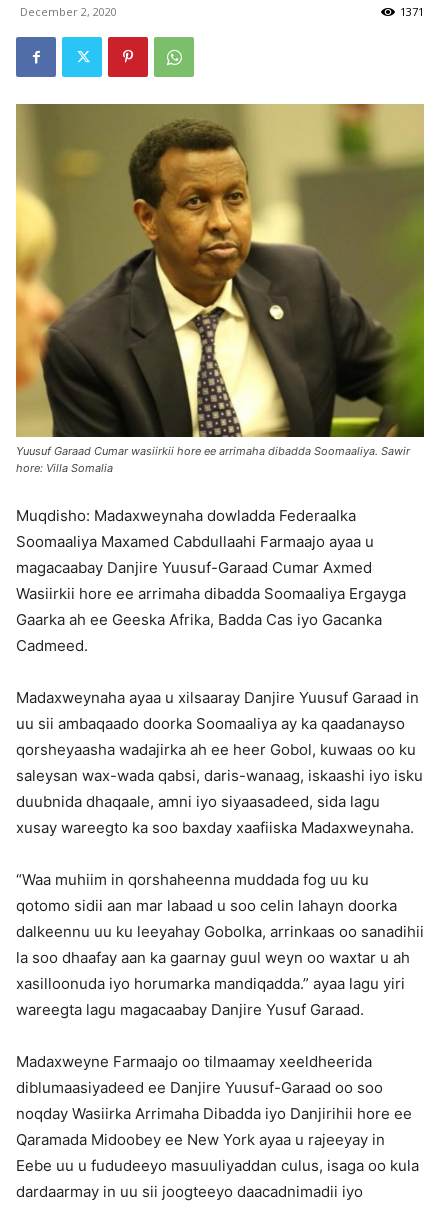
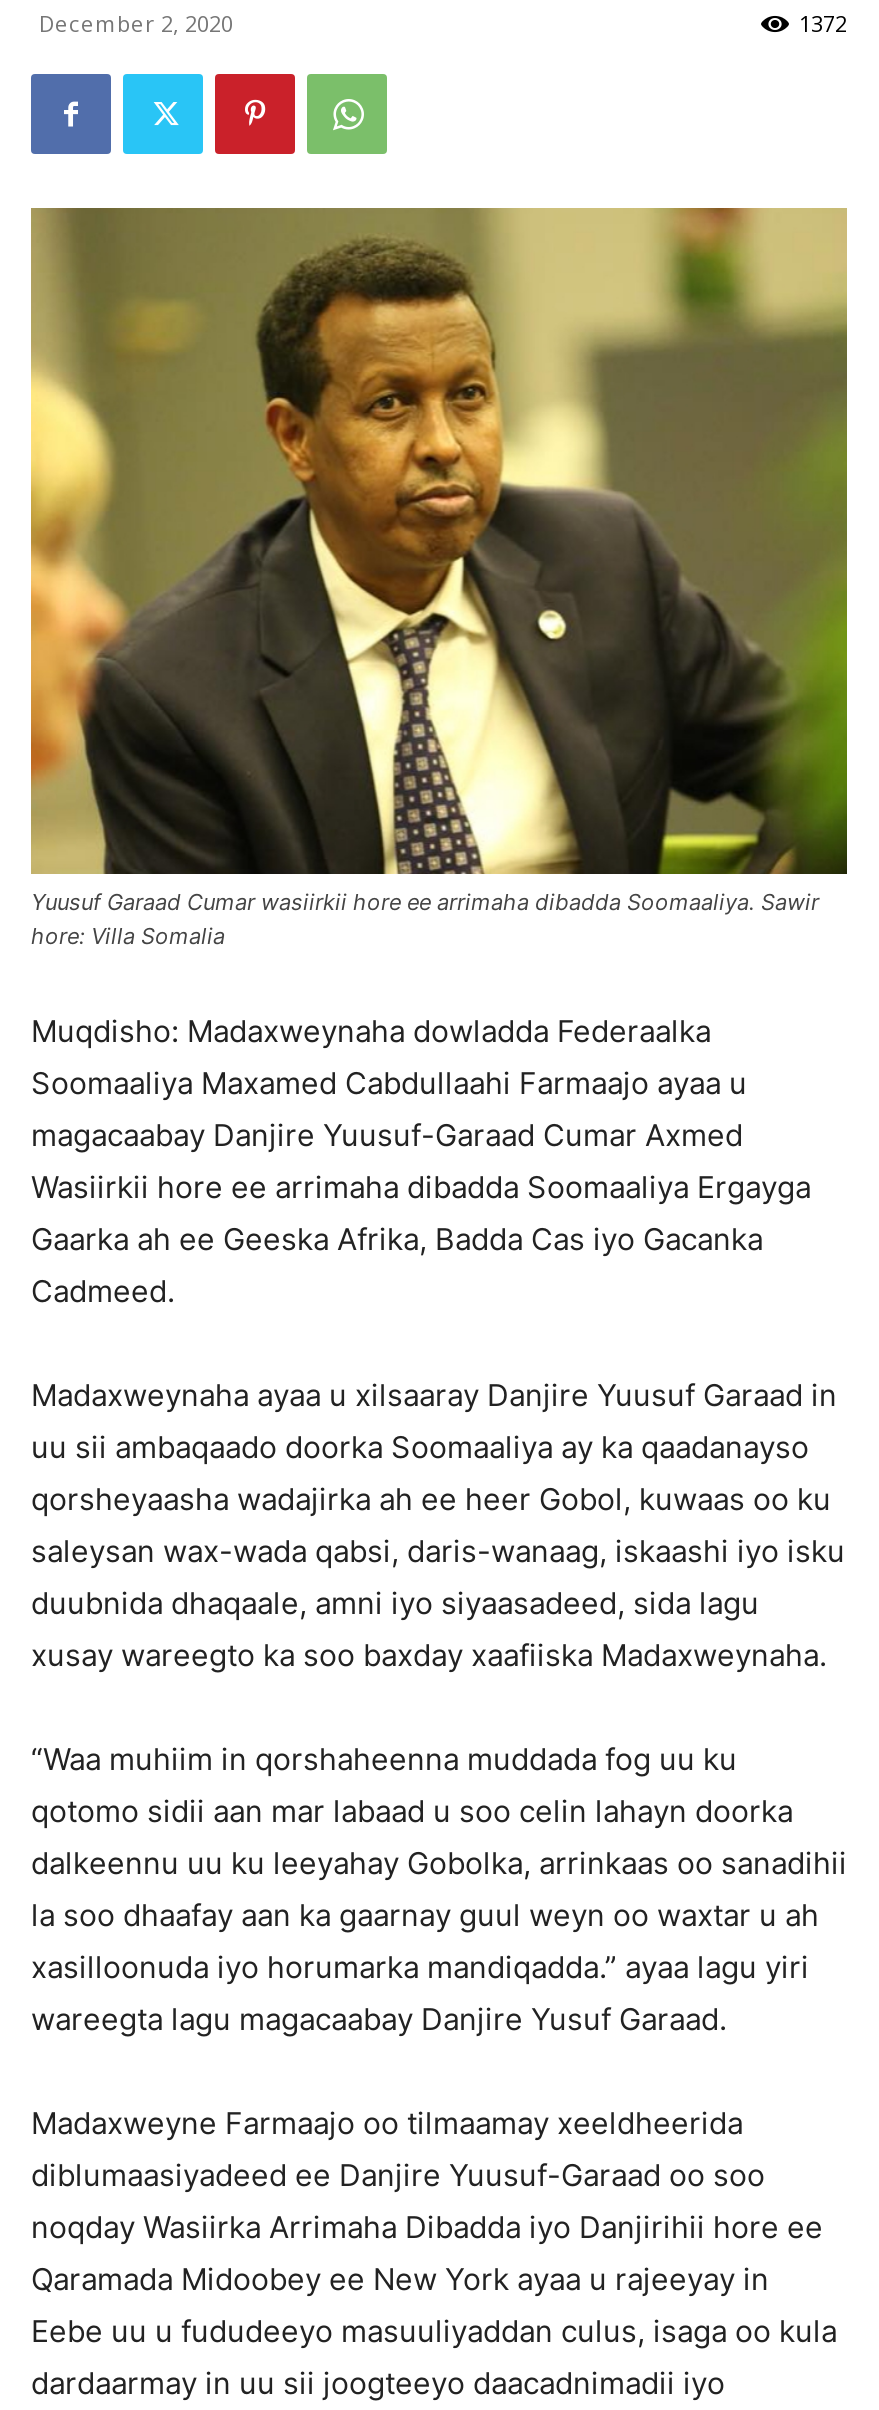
- 1371
+ 1372
